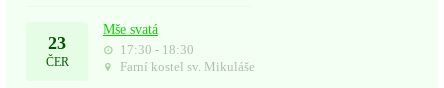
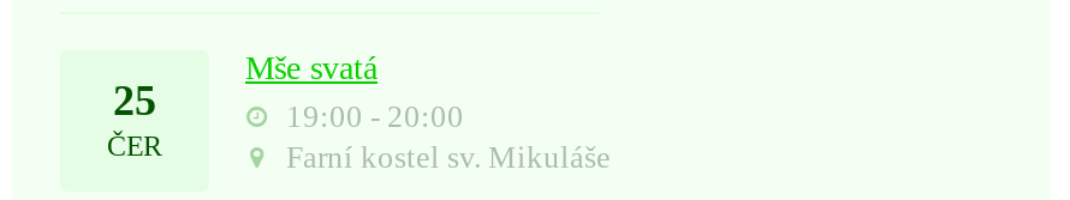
- 23
+ 25

- 17:30 - 18:30
+ 19:00 - 20:00
